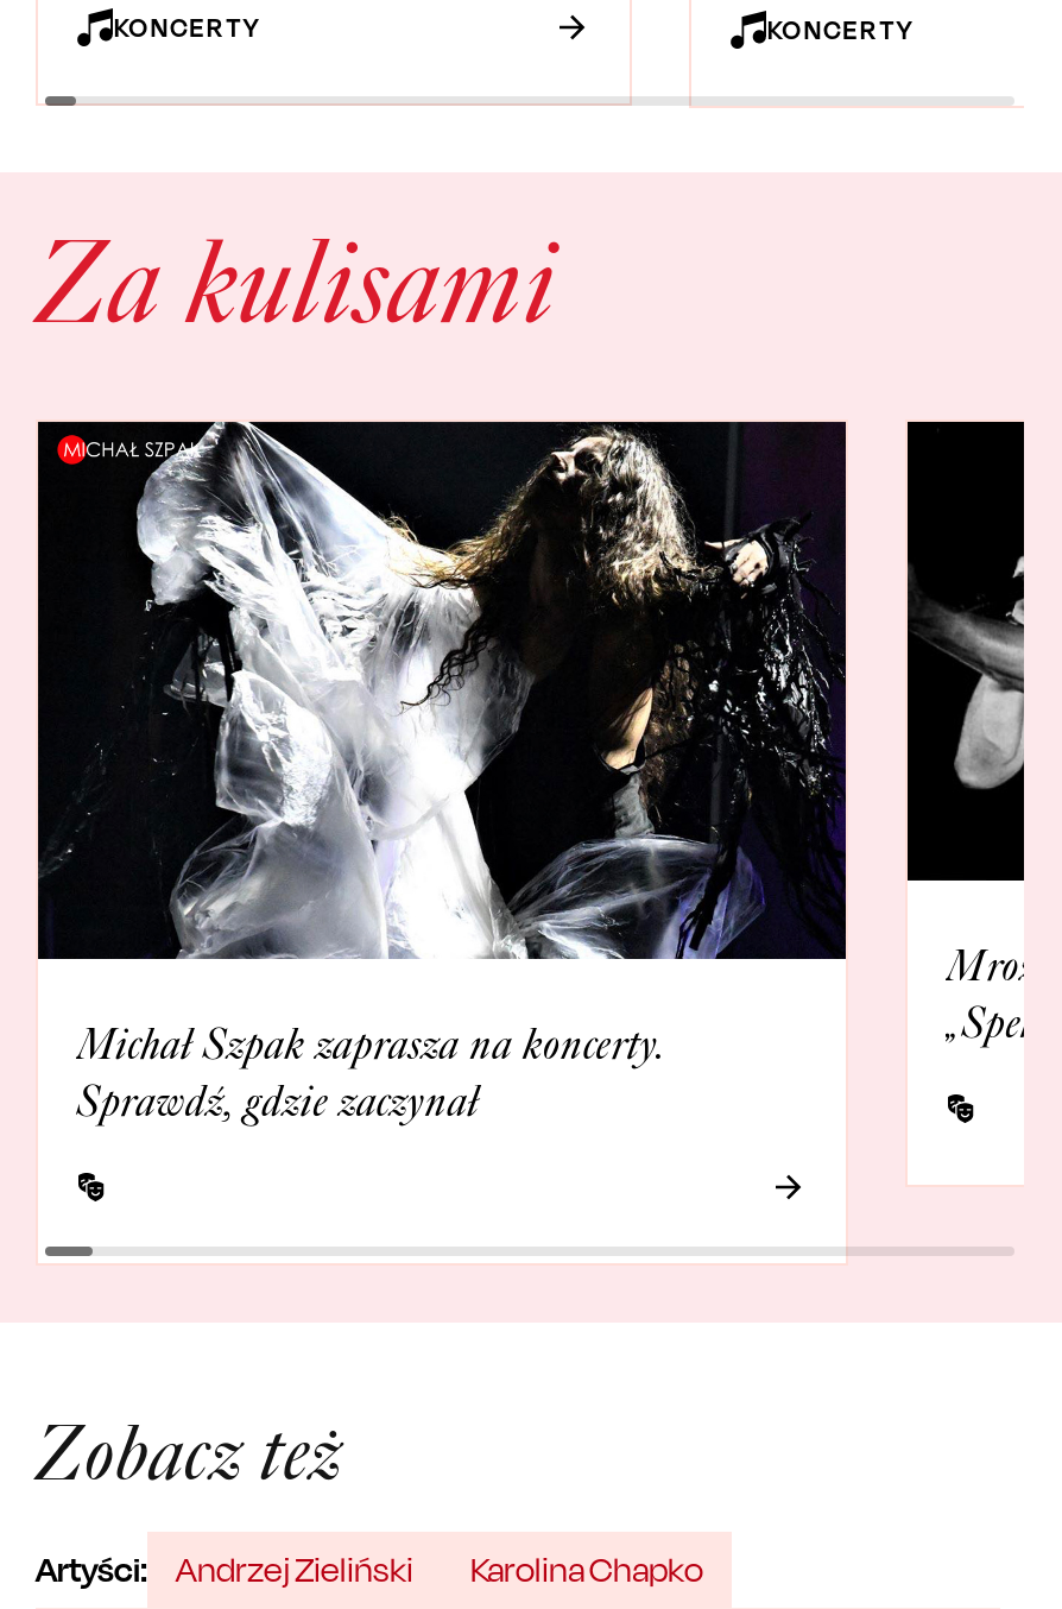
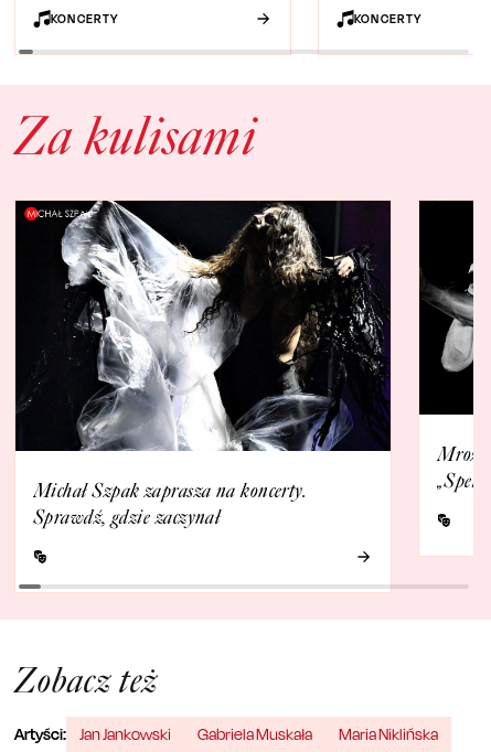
- Andrzej Zieliński
- Karolina Chapko
+ Jan Jankowski
+ Gabriela Muskała
+ Maria Niklińska
